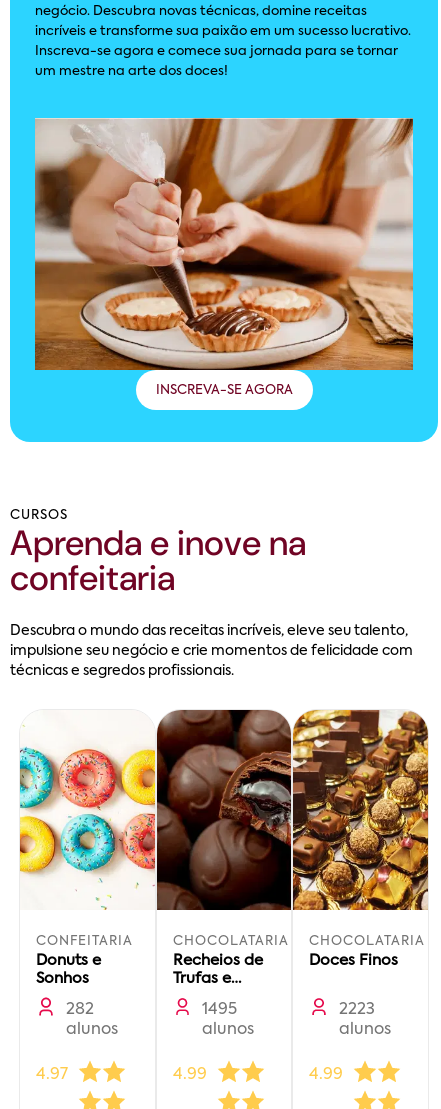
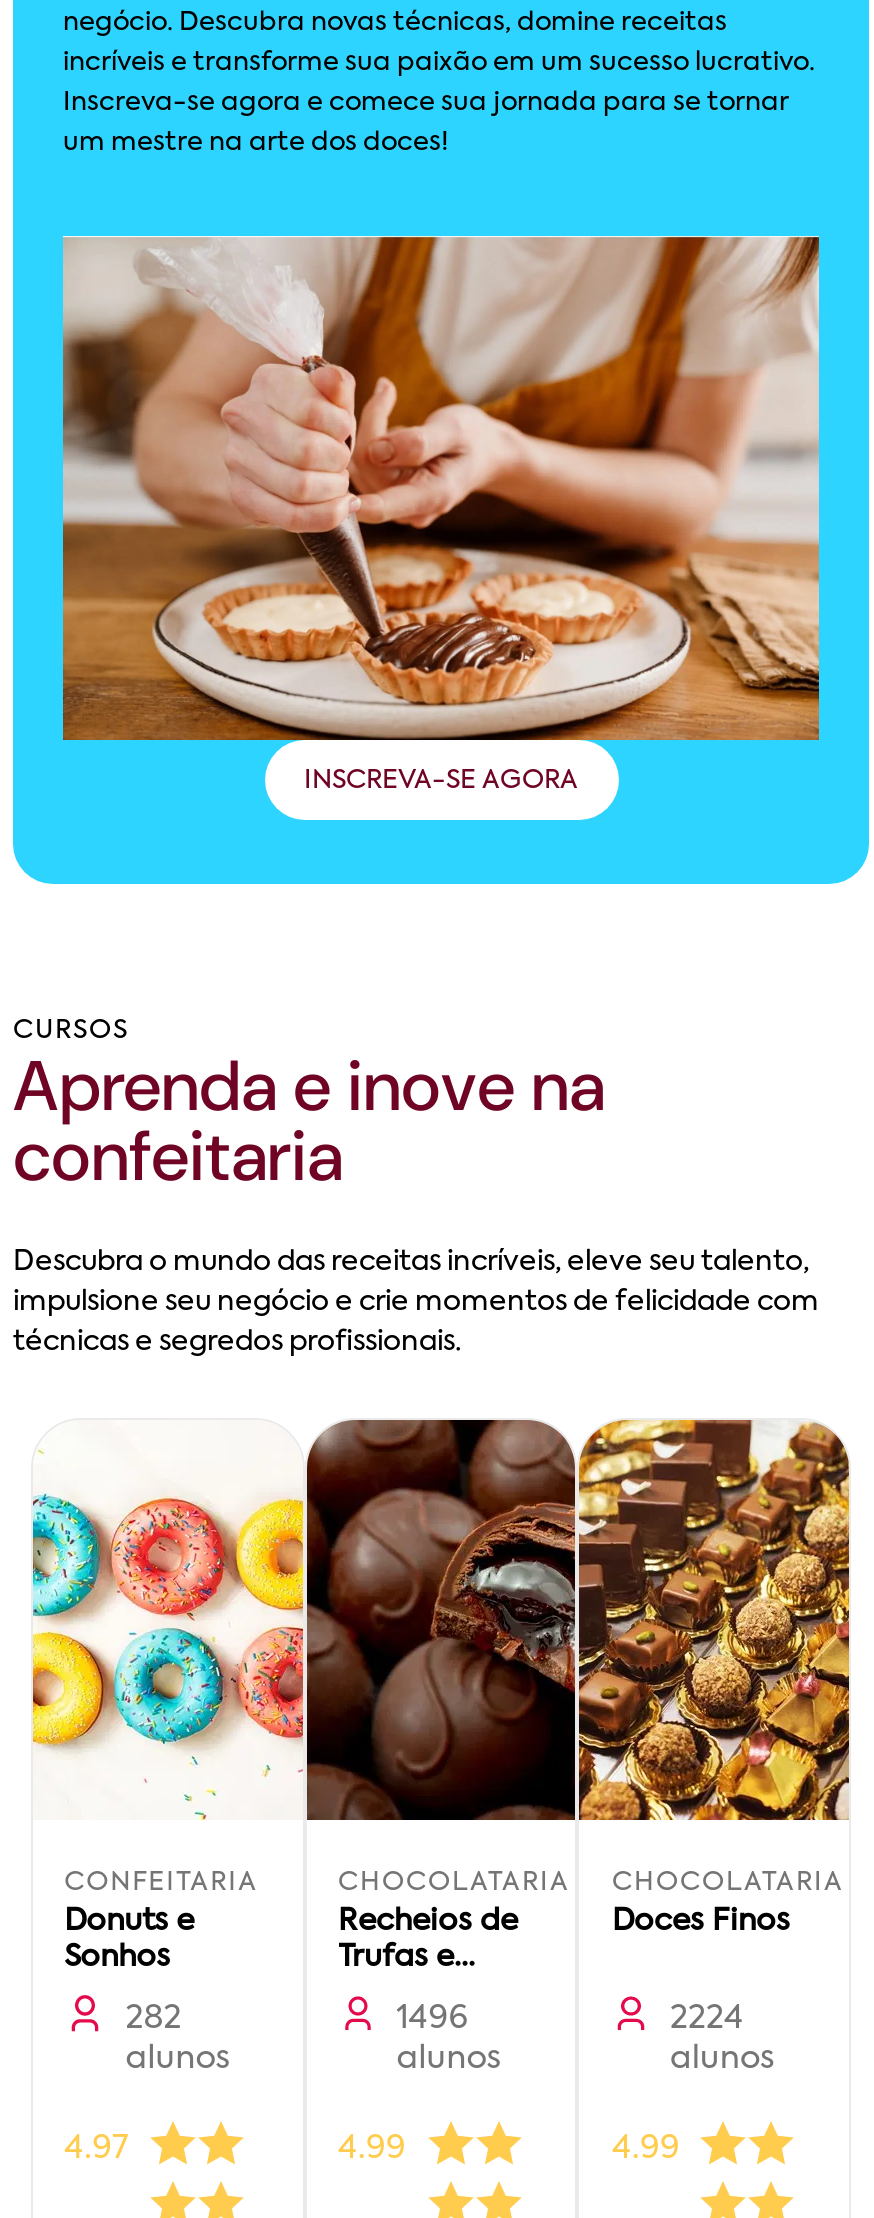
- 1495
+ 1496

- 2223
+ 2224
